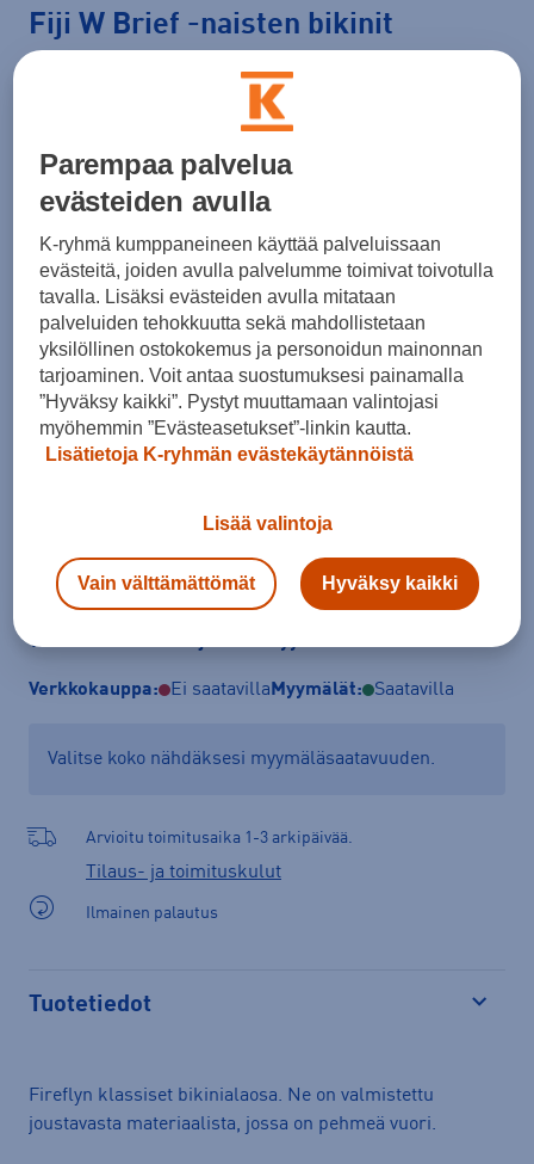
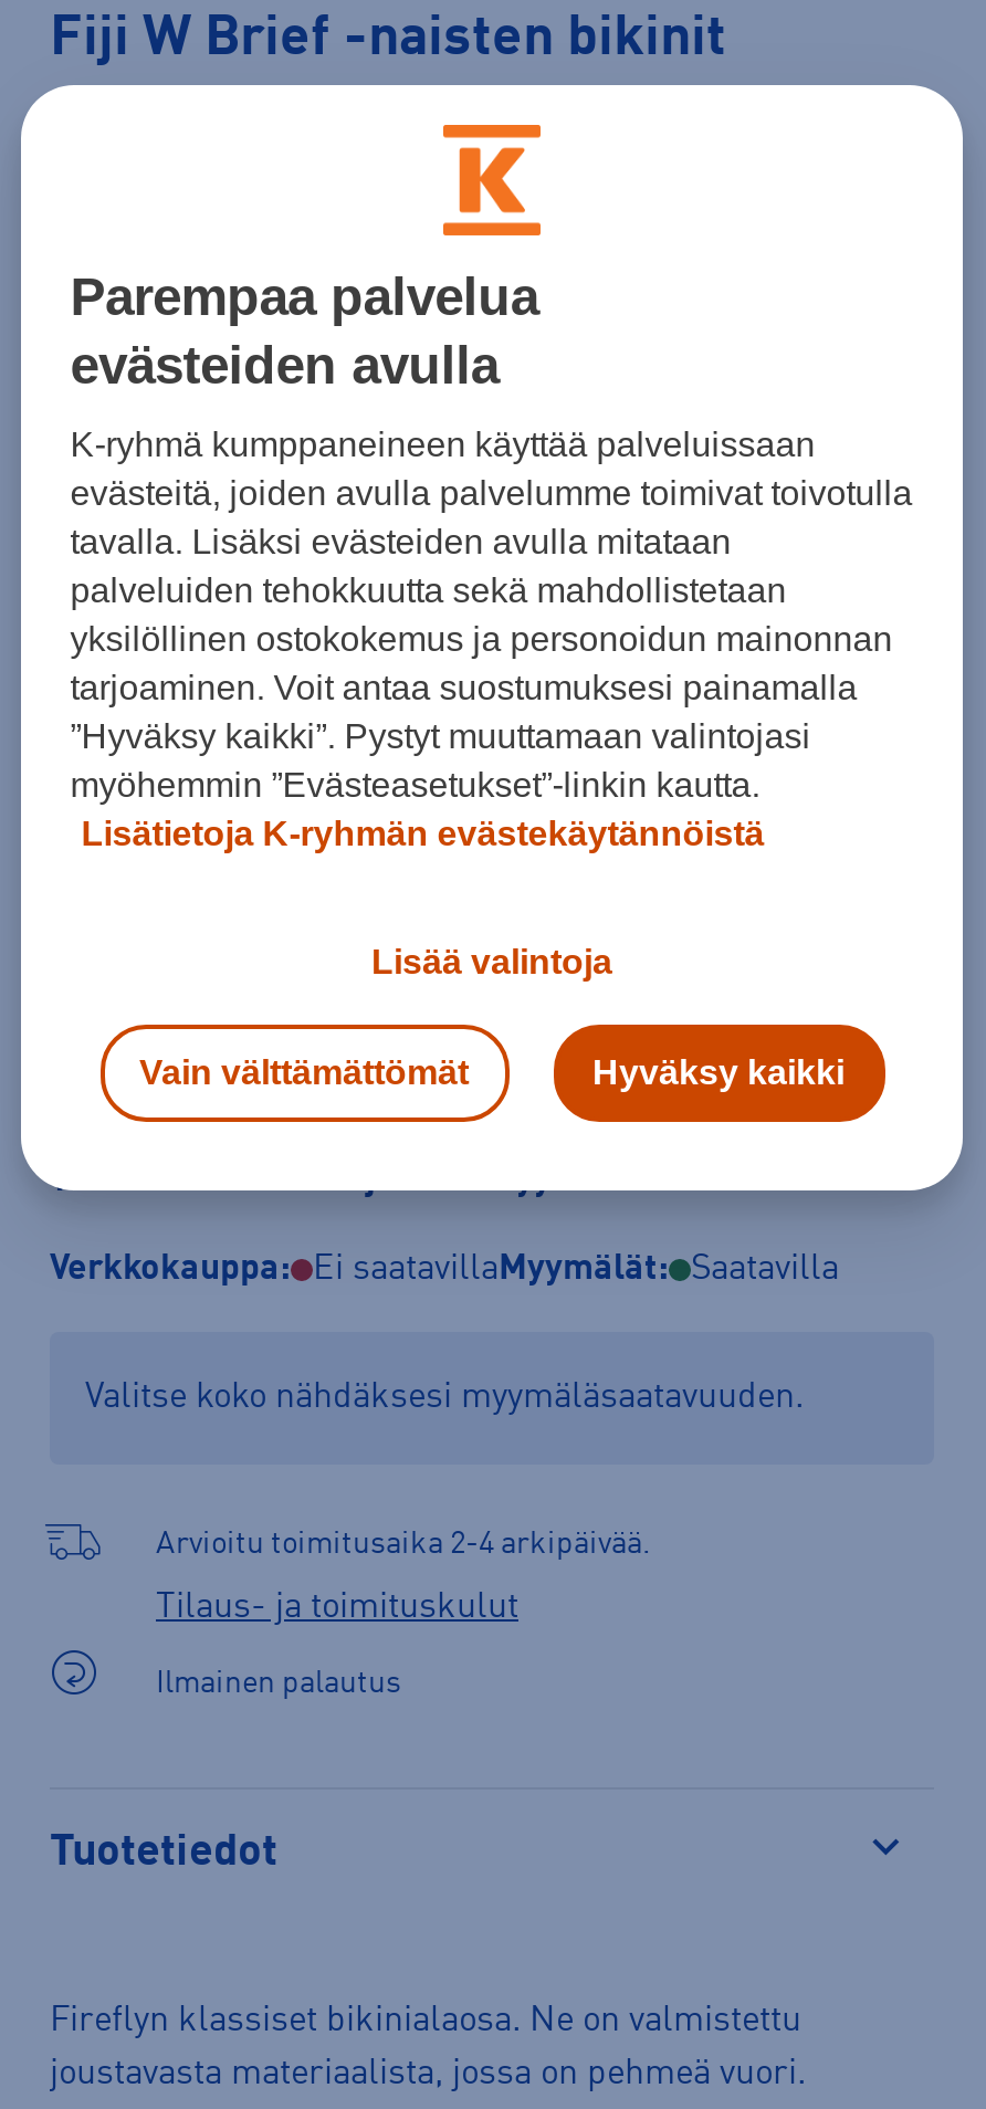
- Arvioitu toimitusaika 1-3 arkipäivää.
+ Arvioitu toimitusaika 2-4 arkipäivää.
